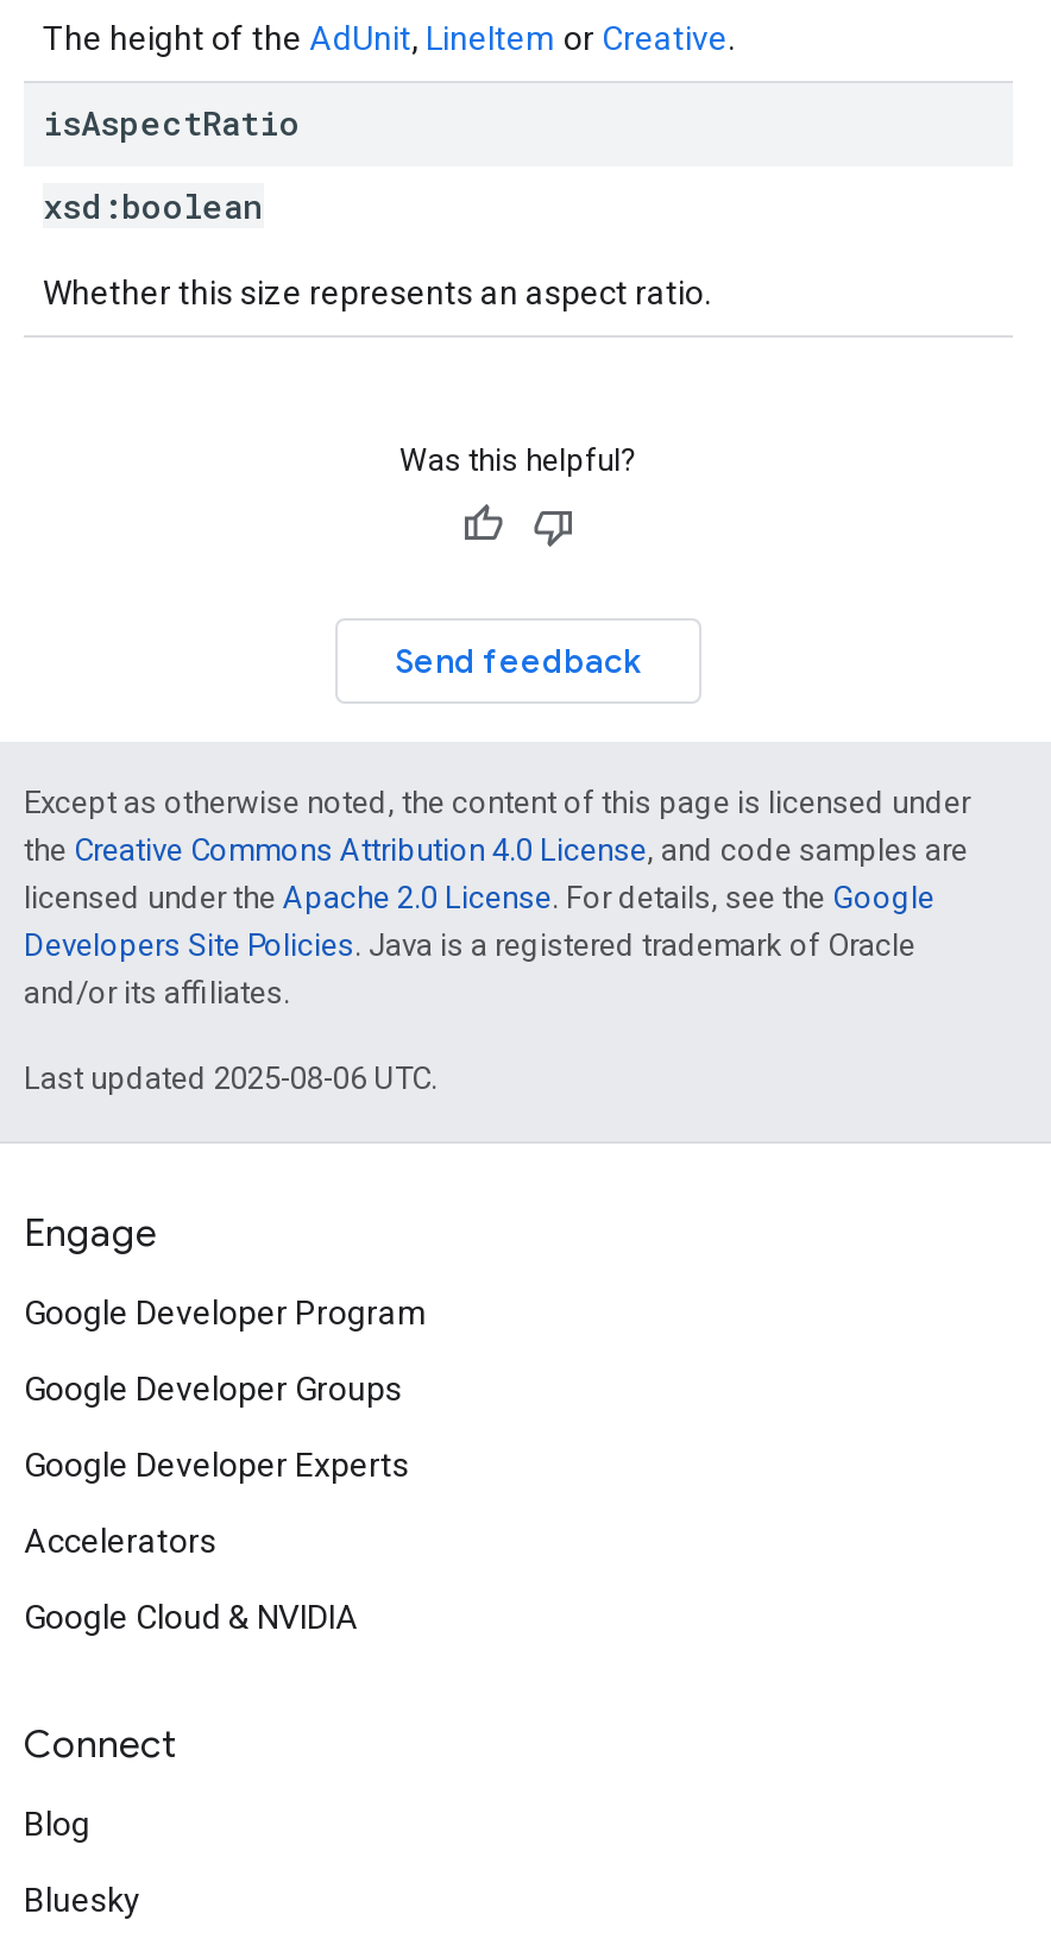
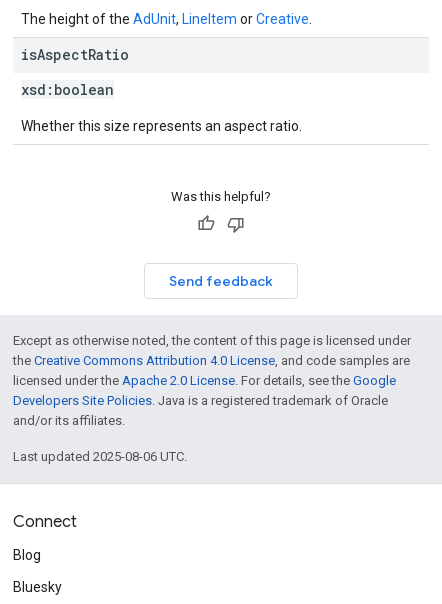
- Engage
- Google Developer Program
- Google Developer Groups
- Google Developer Experts
- Accelerators
- Google Cloud & NVIDIA
